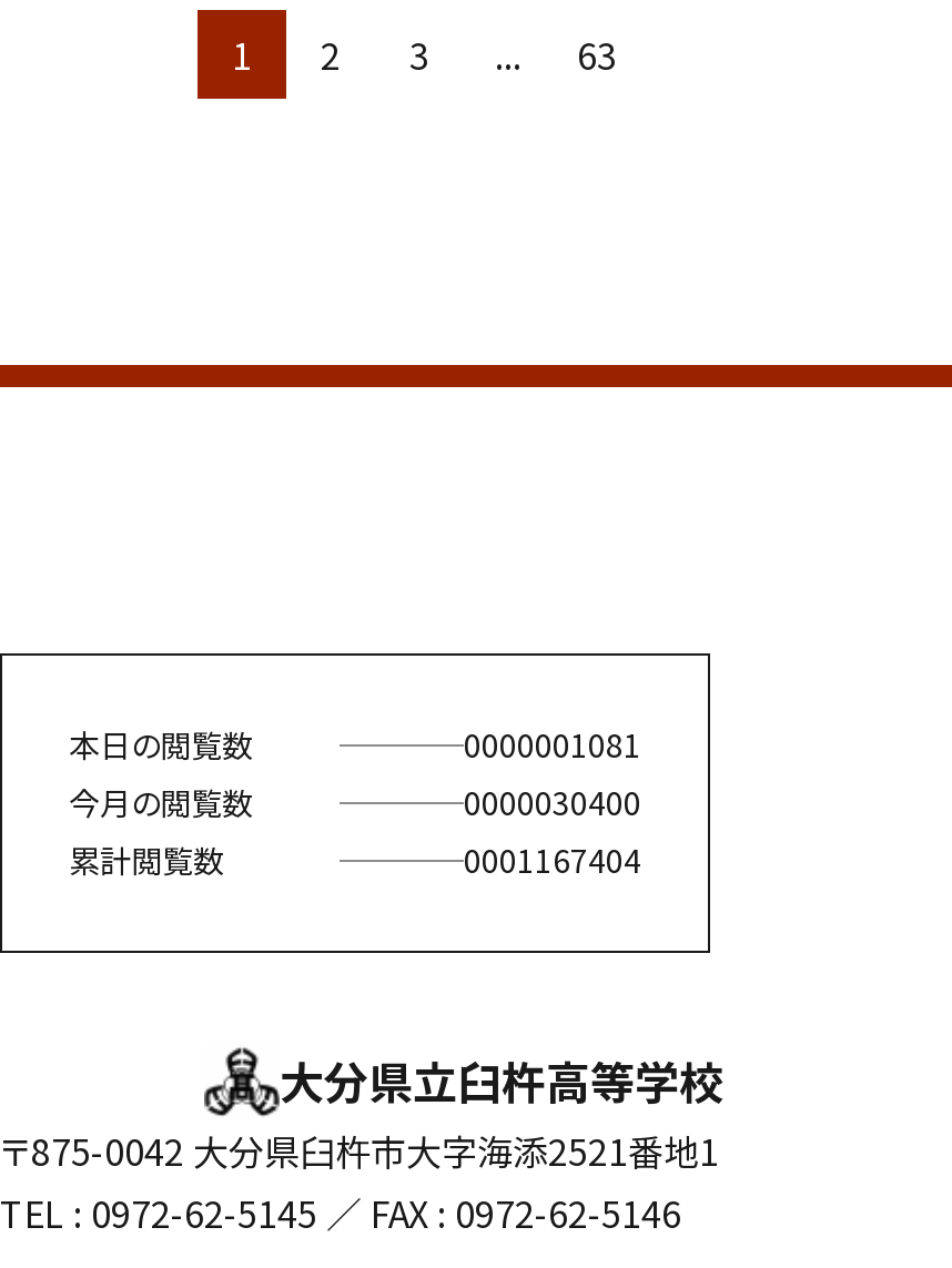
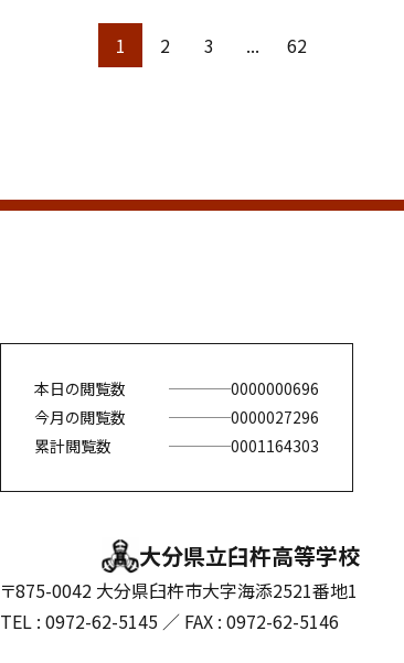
- 63
+ 62

- 0000001081
+ 0000000696

- 0000030400
+ 0000027296

- 0001167404
+ 0001164303
